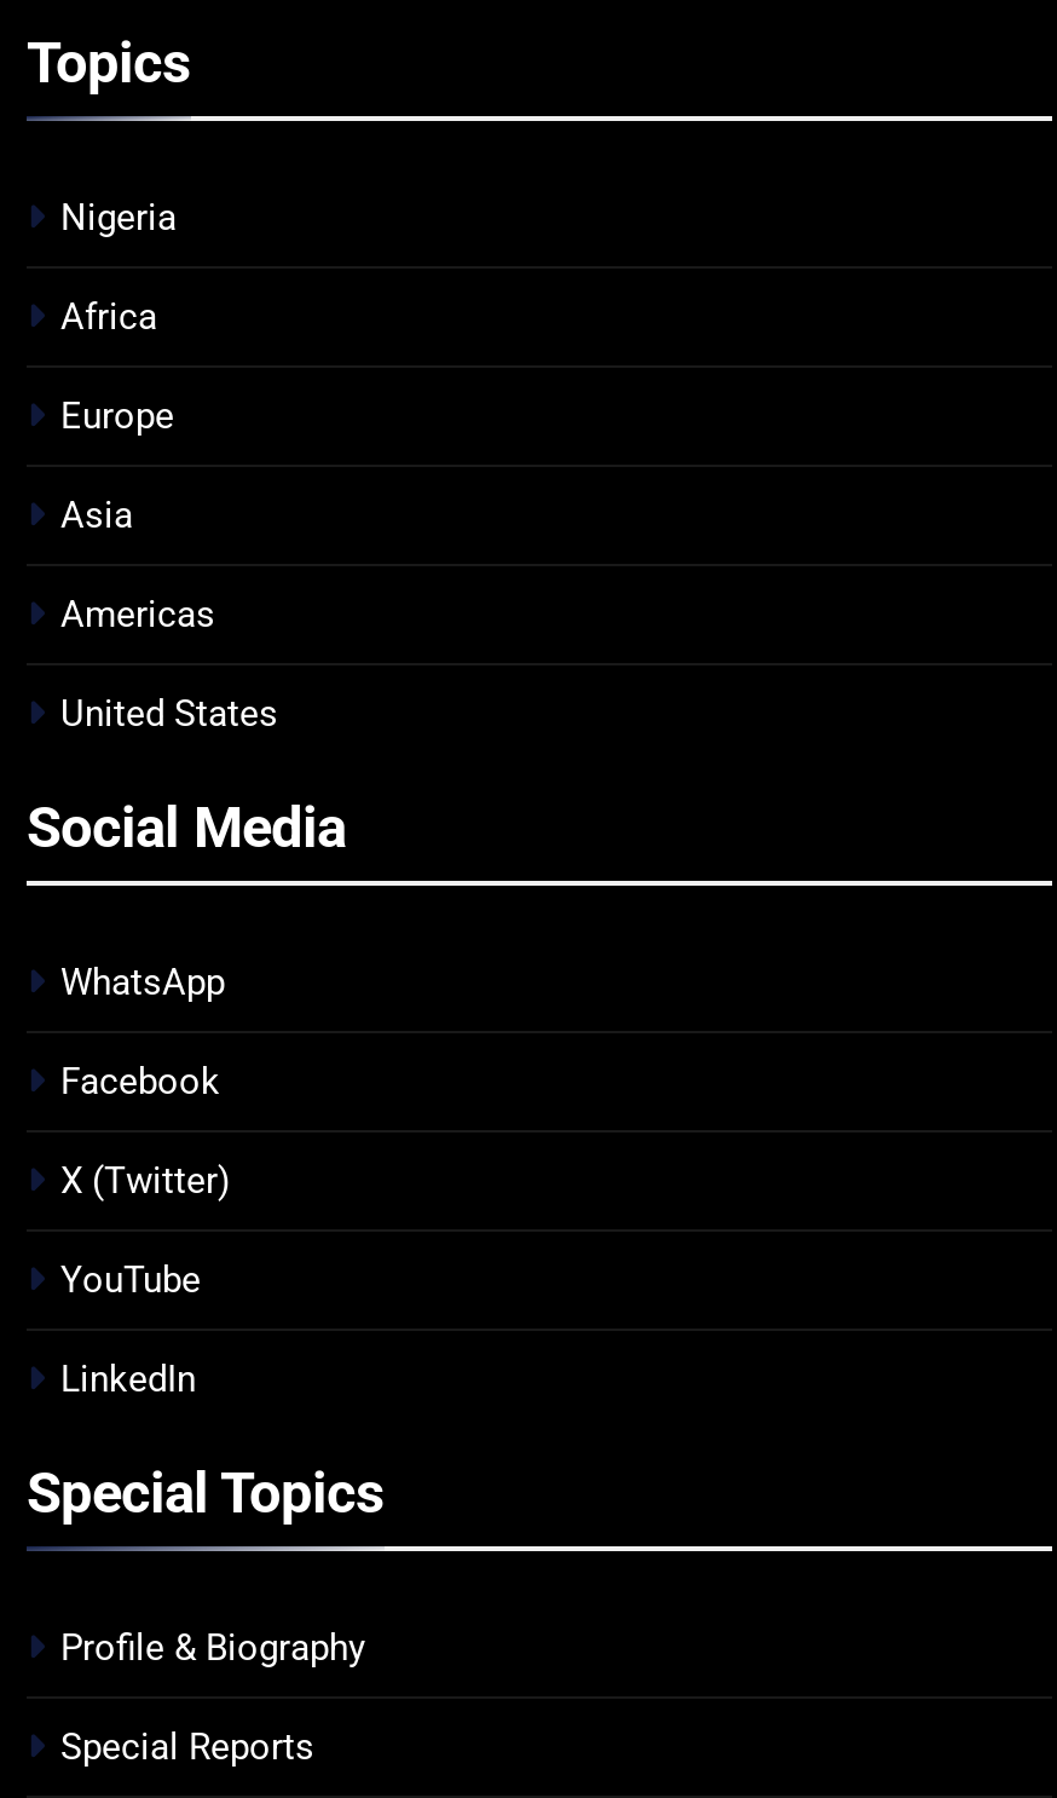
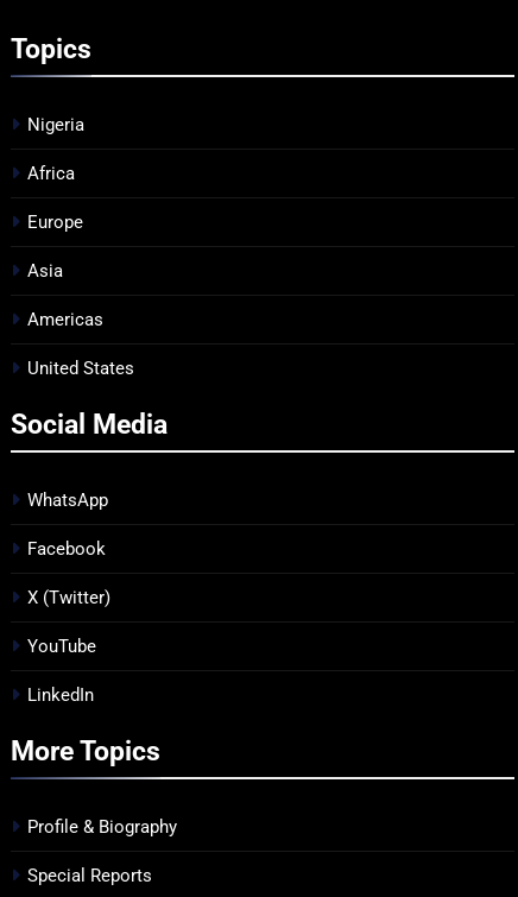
- Special Topics
+ More Topics
